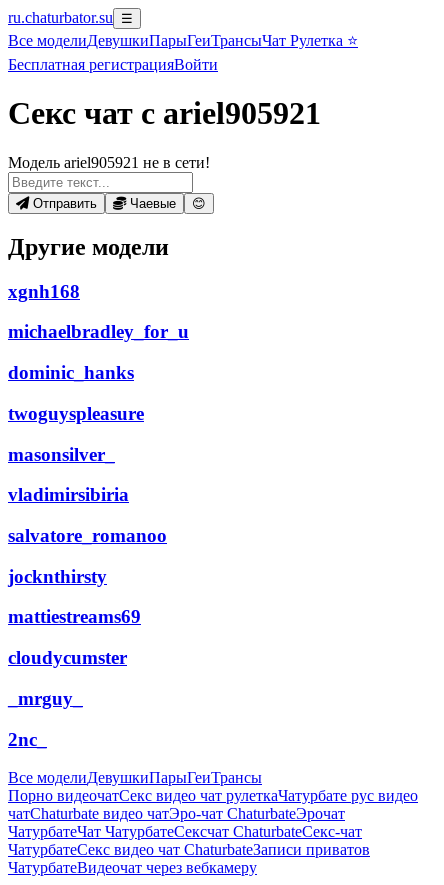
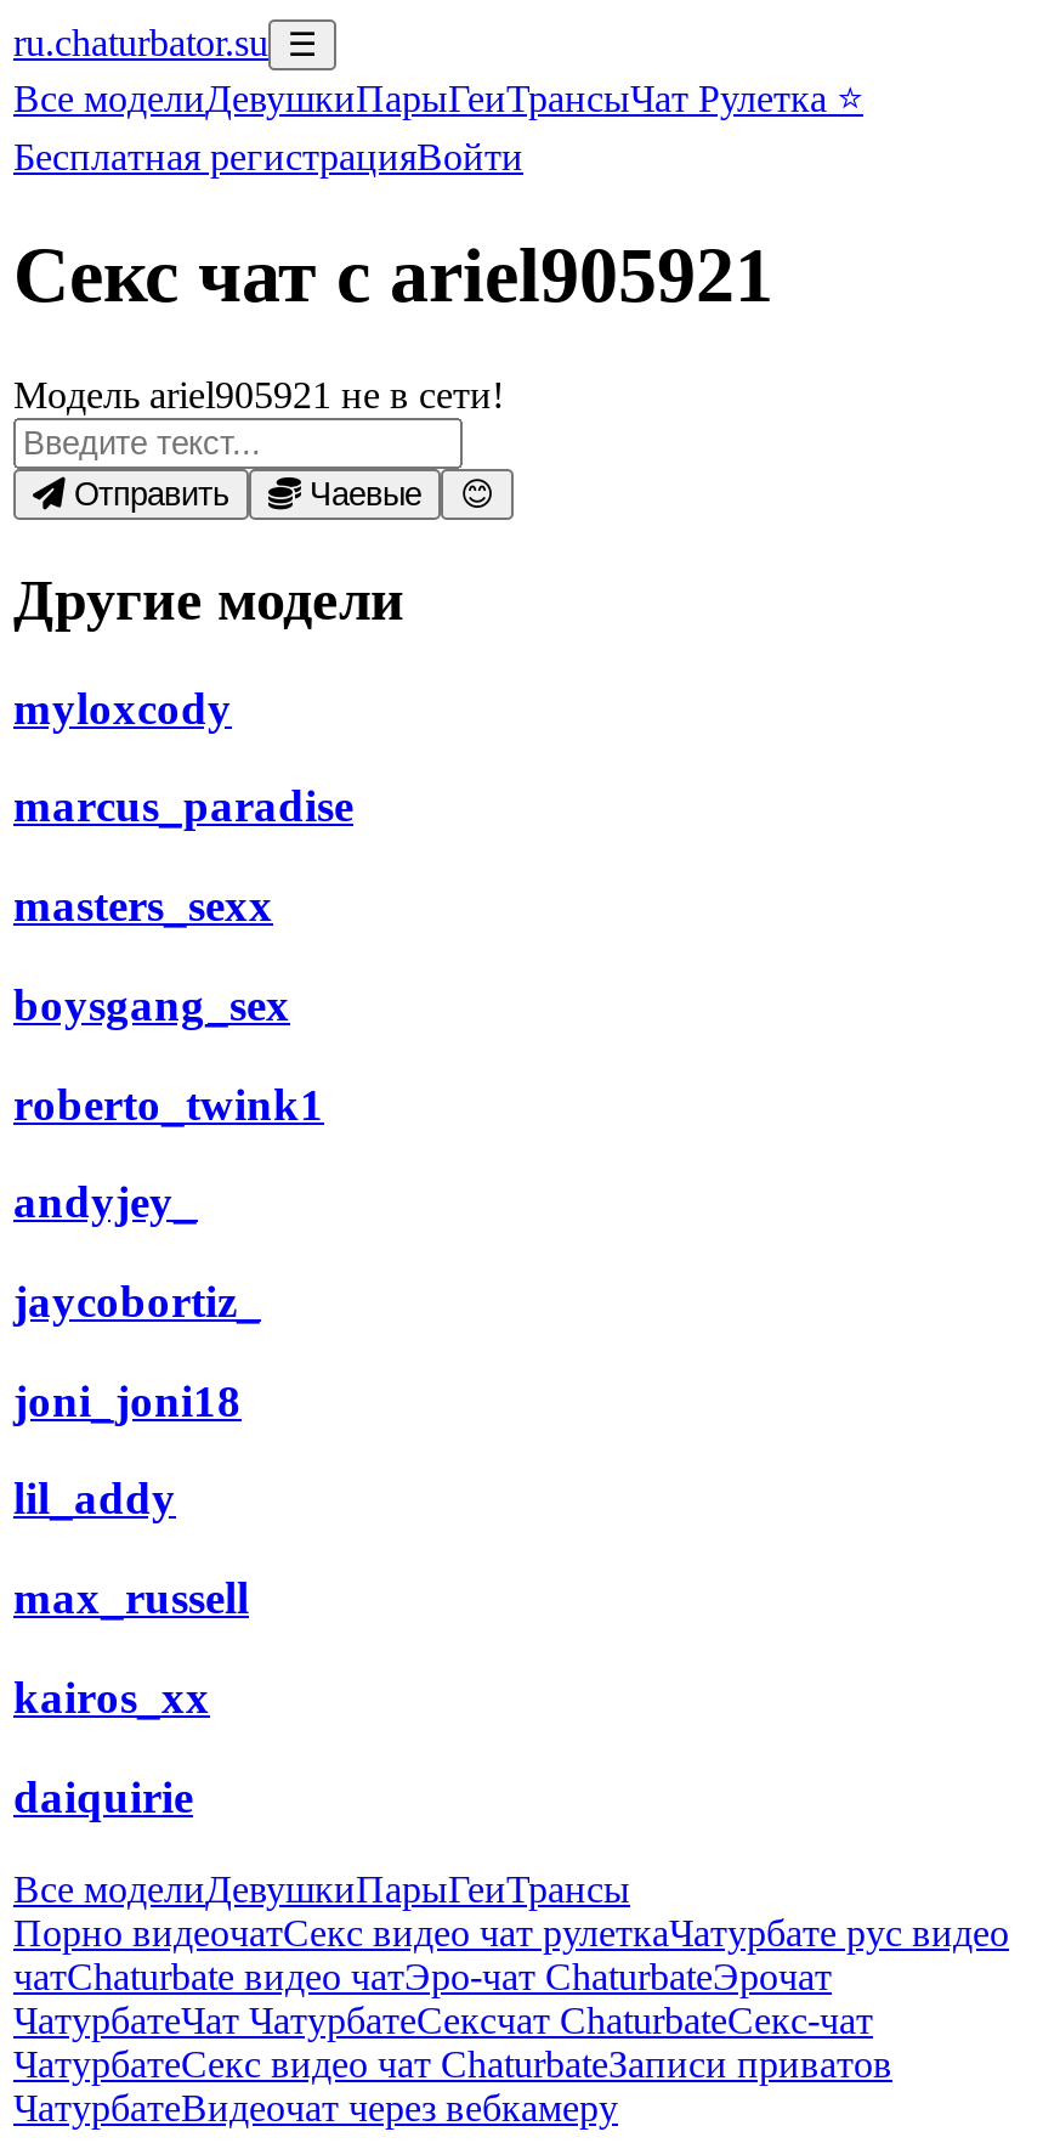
- xgnh168
+ myloxcody

- michaelbradley_for_u
+ marcus_paradise

- dominic_hanks
+ masters_sexx

- twoguyspleasure
+ boysgang_sex

- masonsilver_
+ roberto_twink1

- vladimirsibiria
+ andyjey_

- salvatore_romanoo
+ jaycobortiz_

- jocknthirsty
+ joni_joni18

- mattiestreams69
+ lil_addy

- cloudycumster
+ max_russell

- _mrguy_
+ kairos_xx

- 2nc_
+ daiquirie
